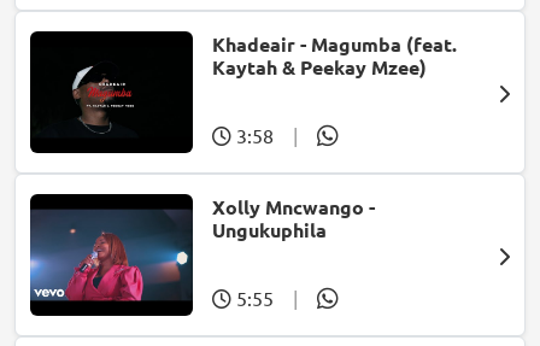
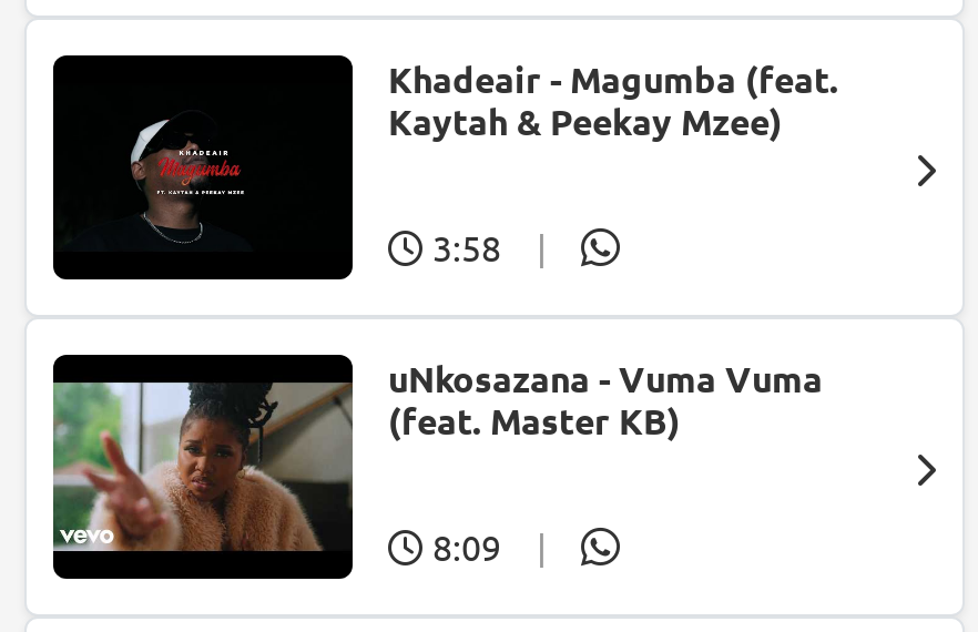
- [image]
- Xolly Mncwango -
- Ungukuphila
+ [image]
+ uNkosazana - Vuma Vuma
+ (feat. Master KB)

- 5:55
+ 8:09
